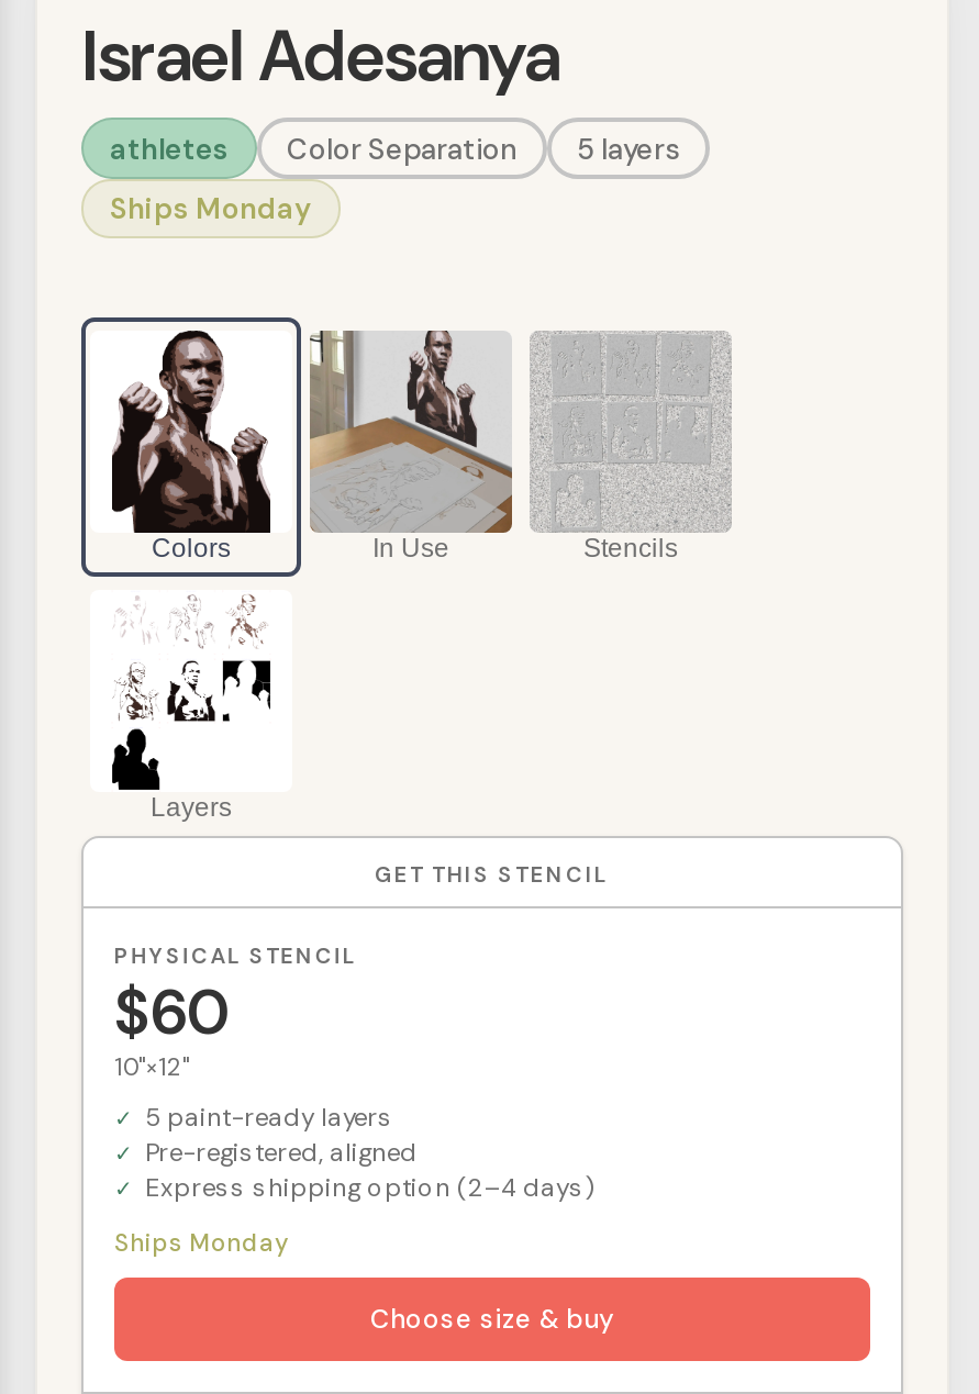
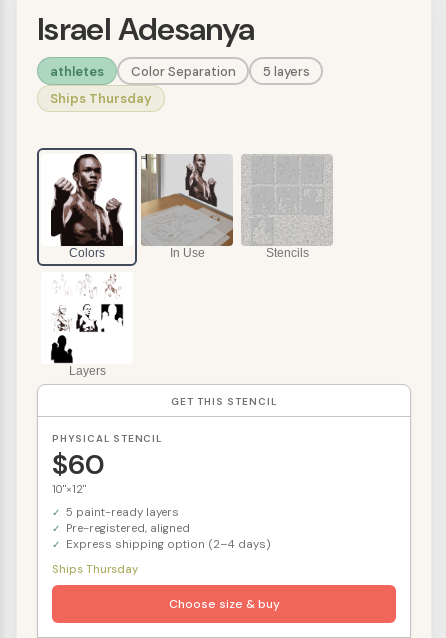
- Ships Monday
+ Ships Thursday

- Ships Monday
+ Ships Thursday
